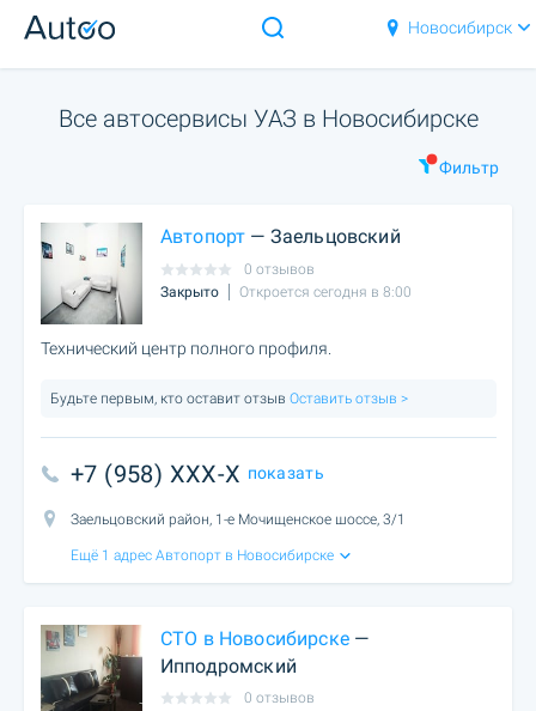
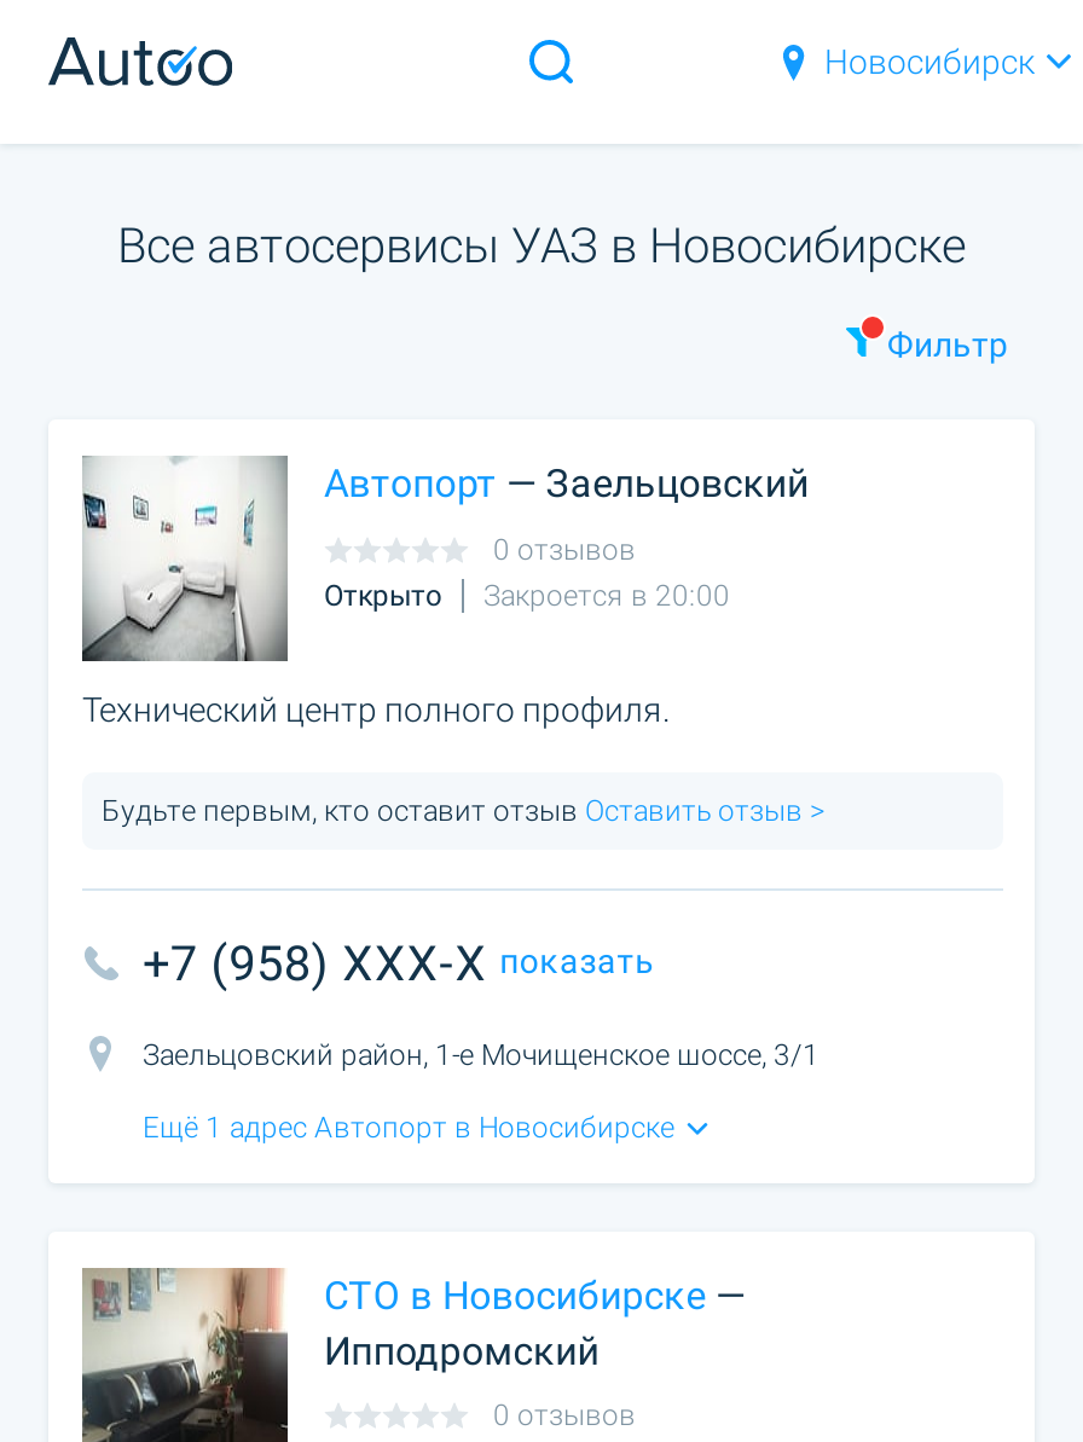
- Закрыто
- Откроется сегодня в 8:00
+ Открыто
+ Закроется в 20:00
